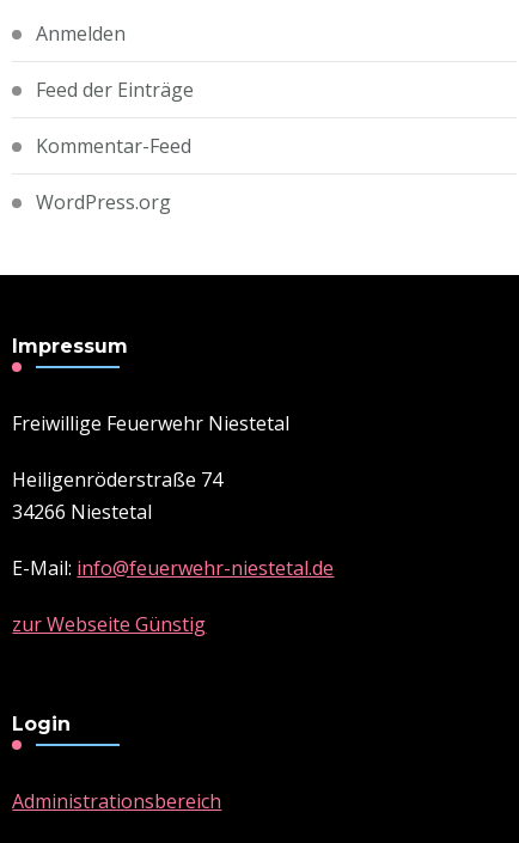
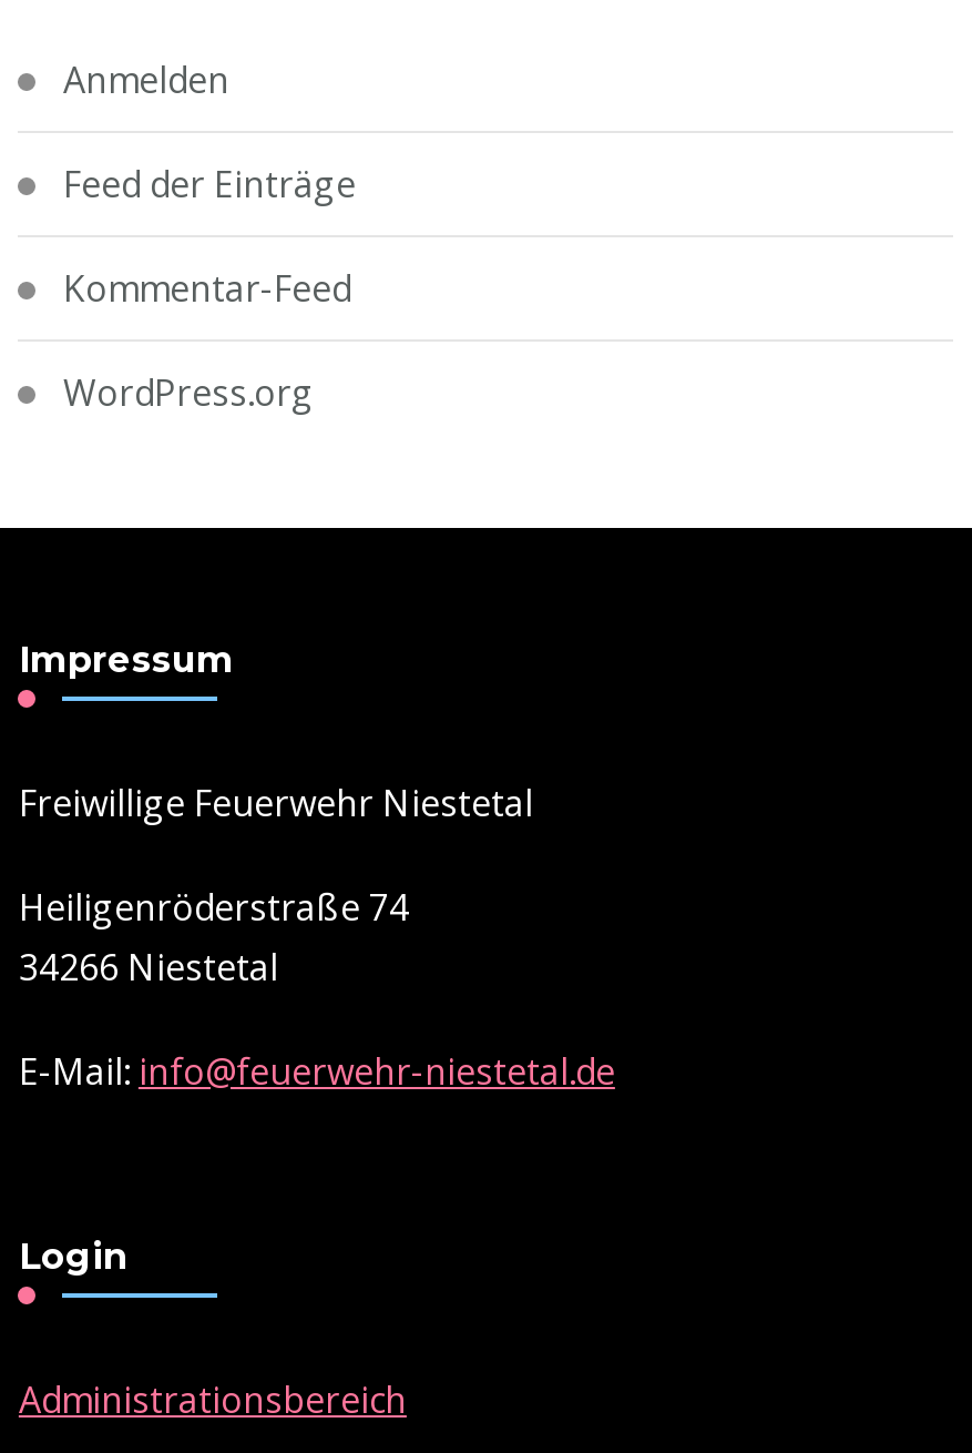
- zur Webseite Günstig
